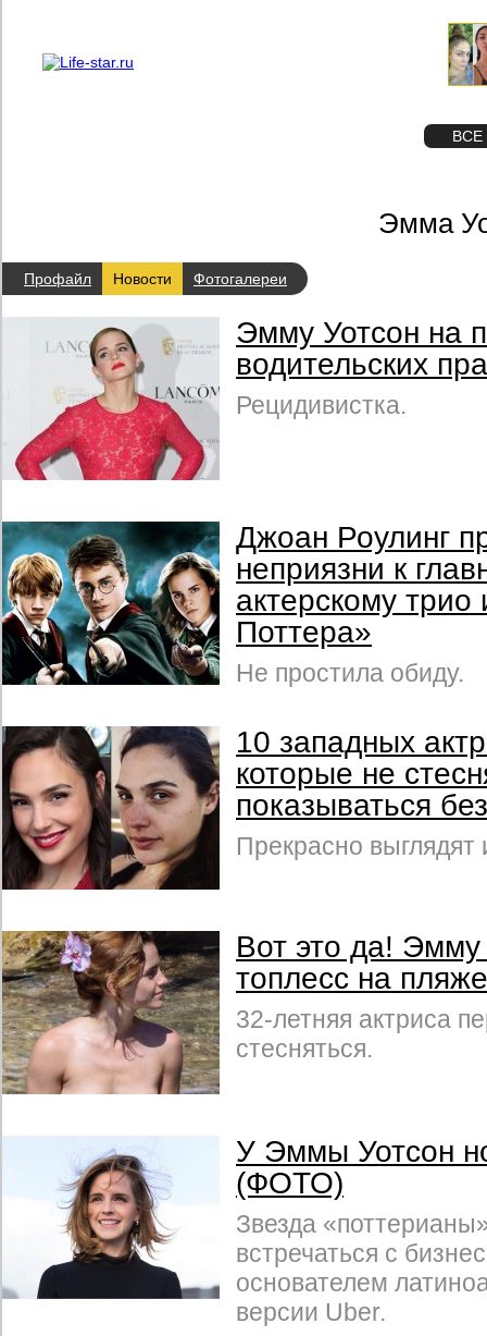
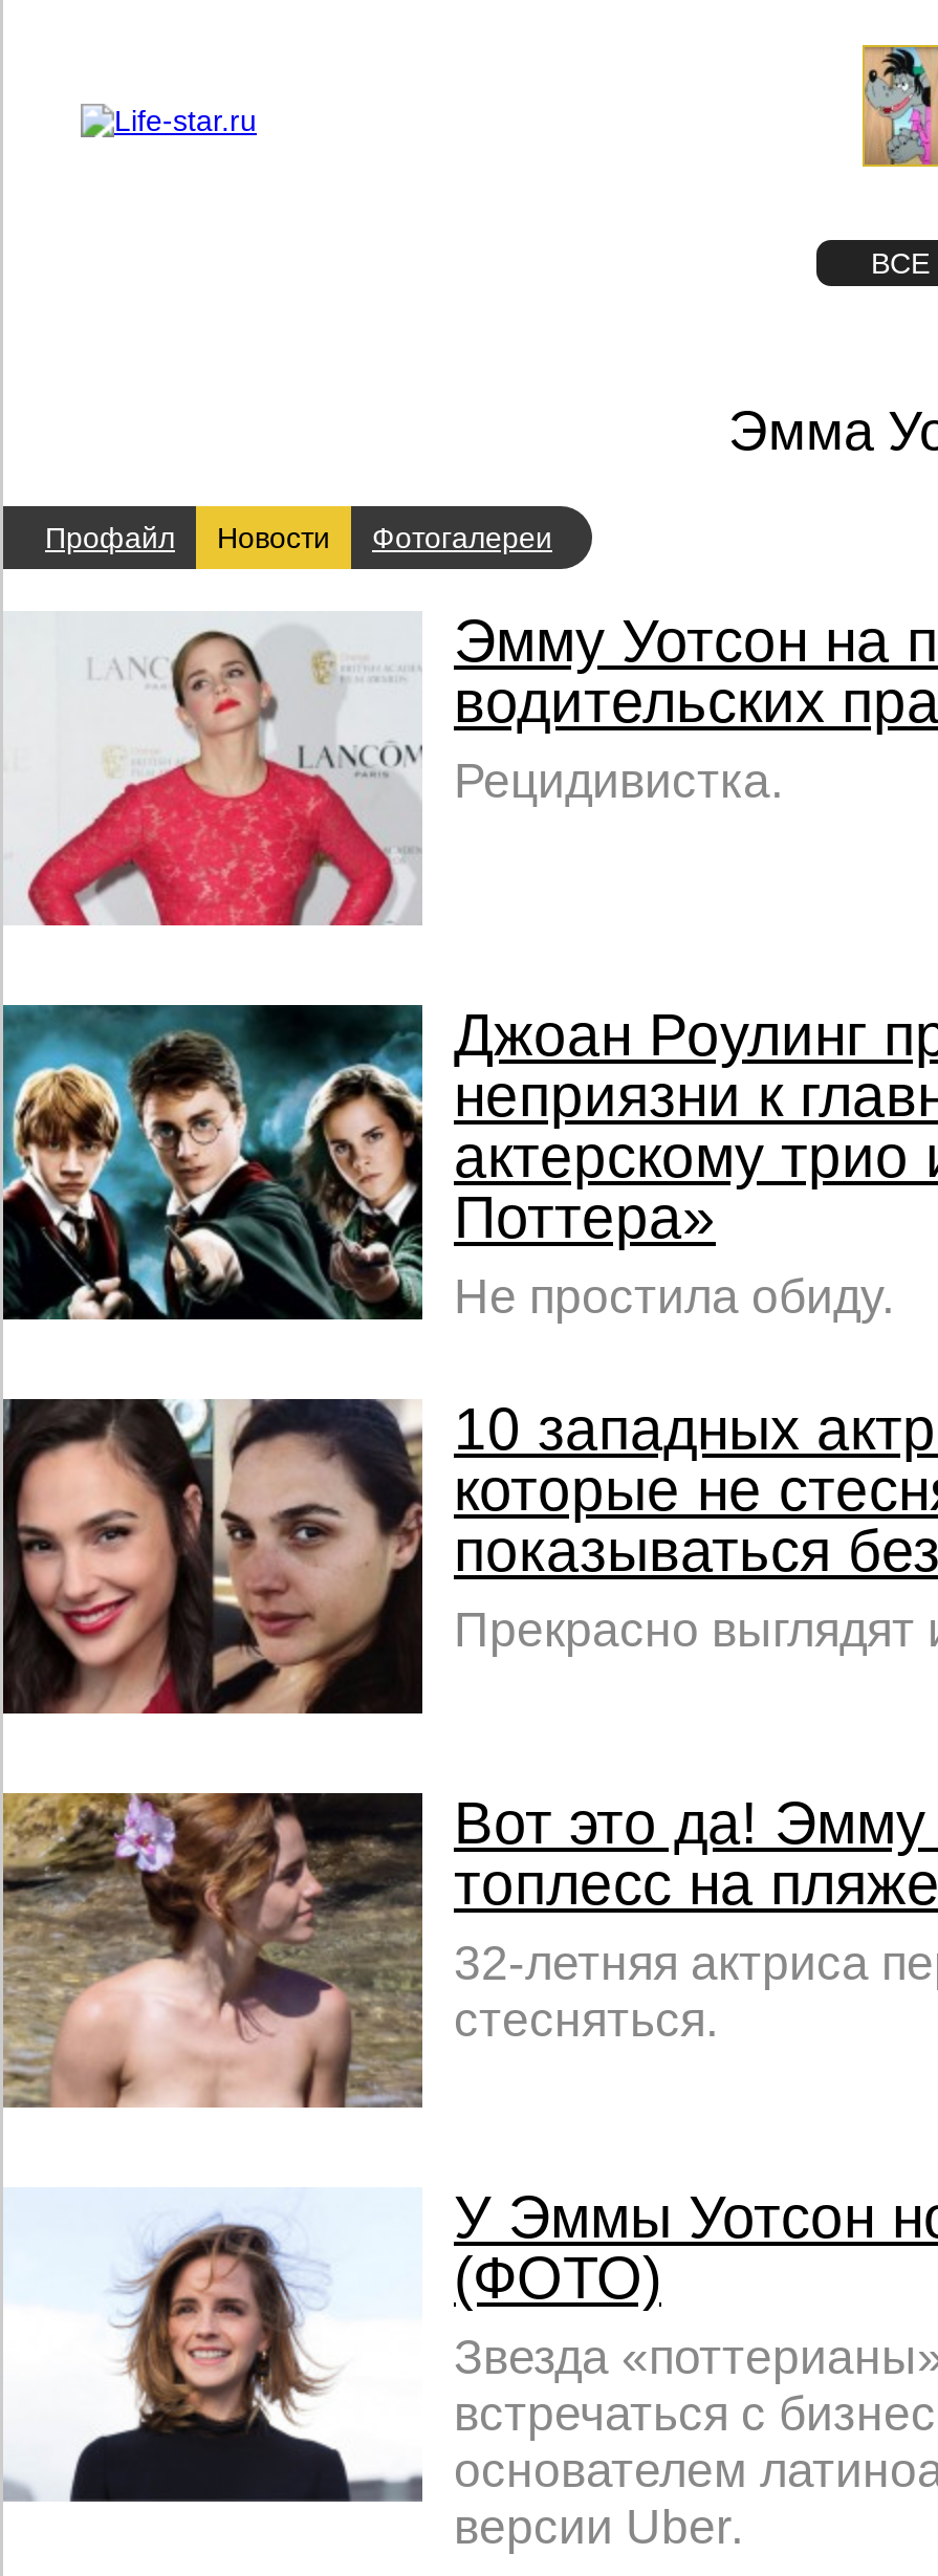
- [image]
+ [image]
